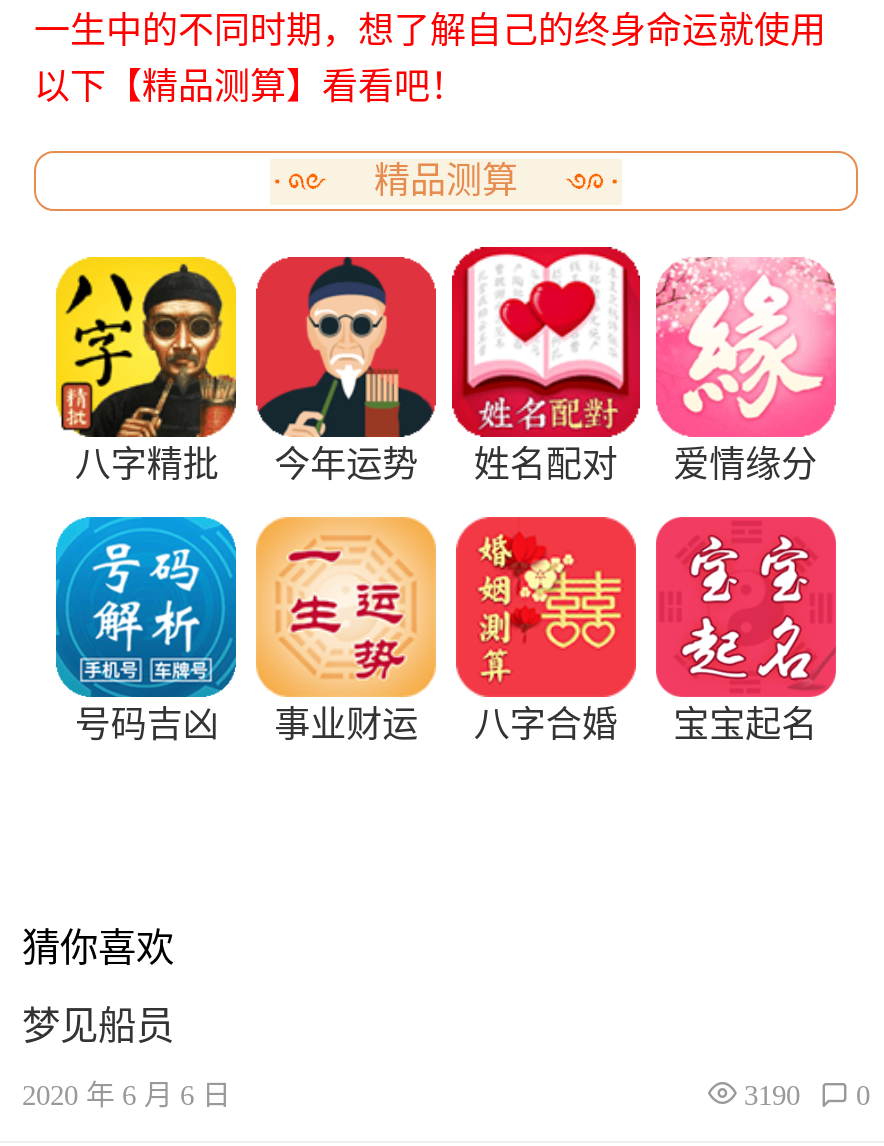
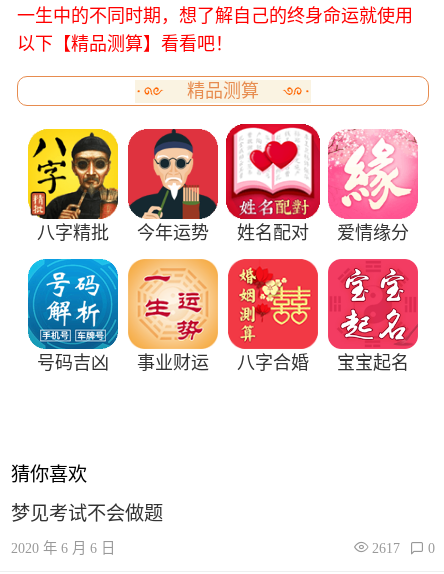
- 梦见船员
+ 梦见考试不会做题

- 3190 0
+ 2617 0
